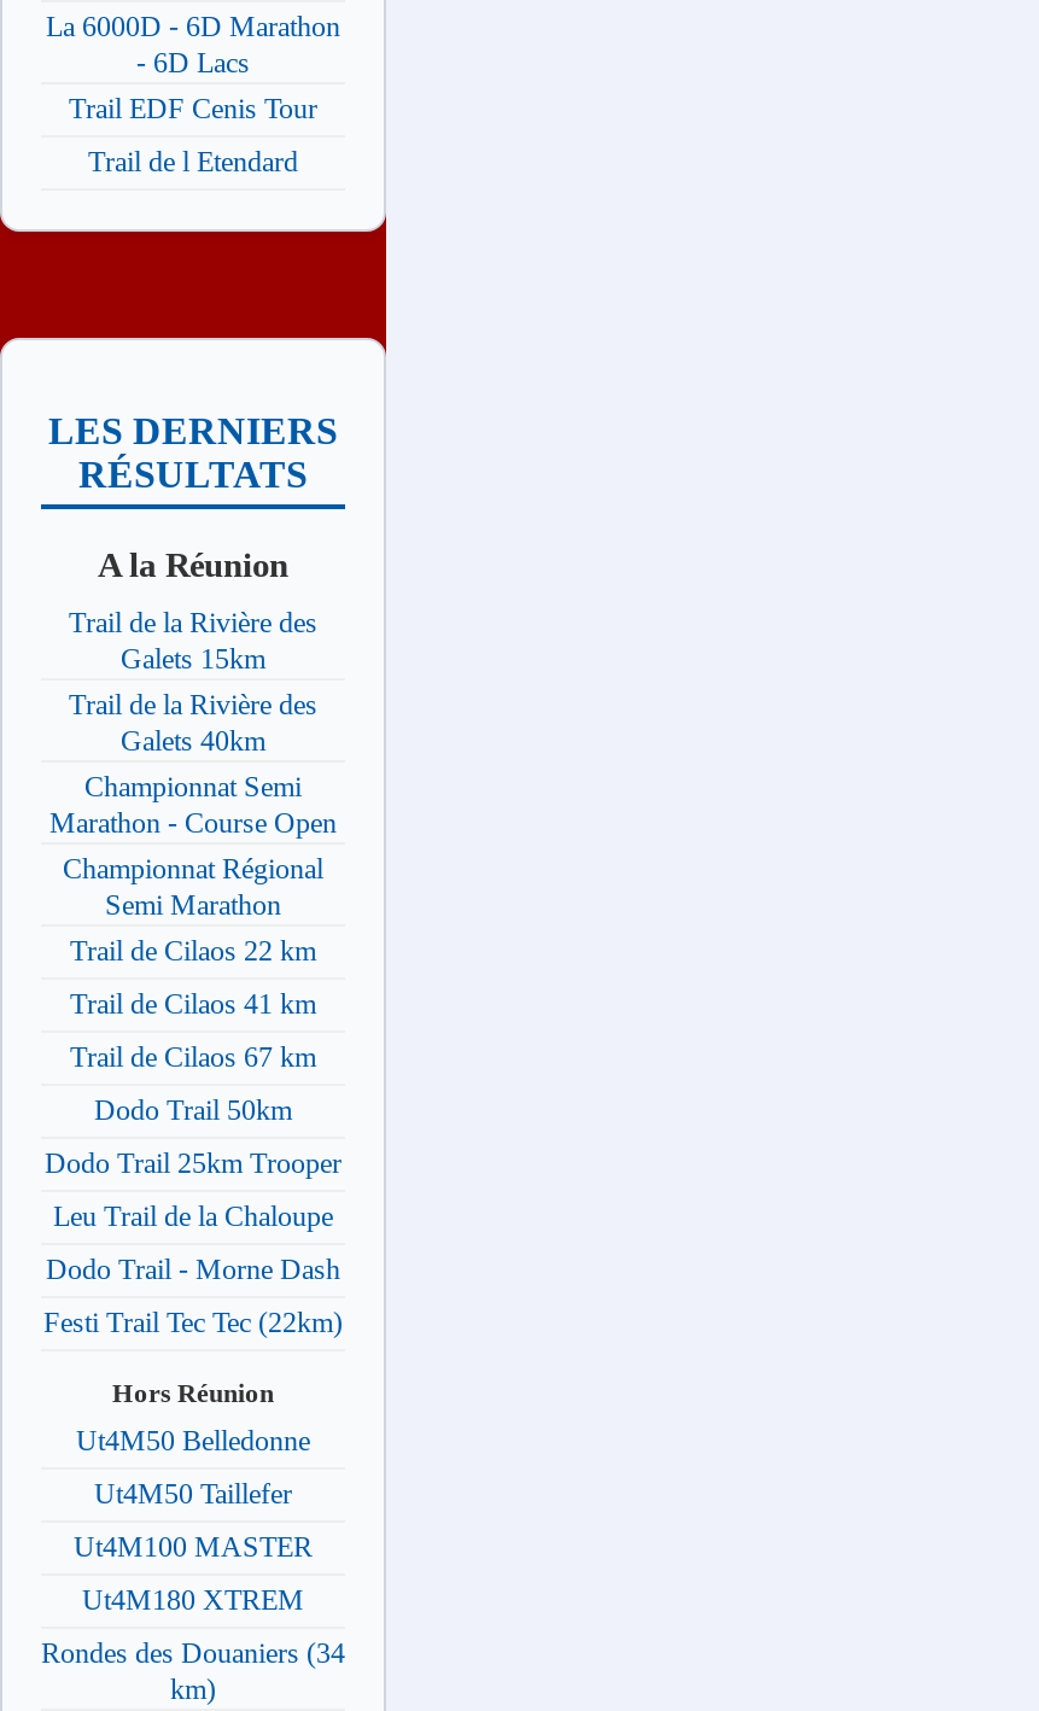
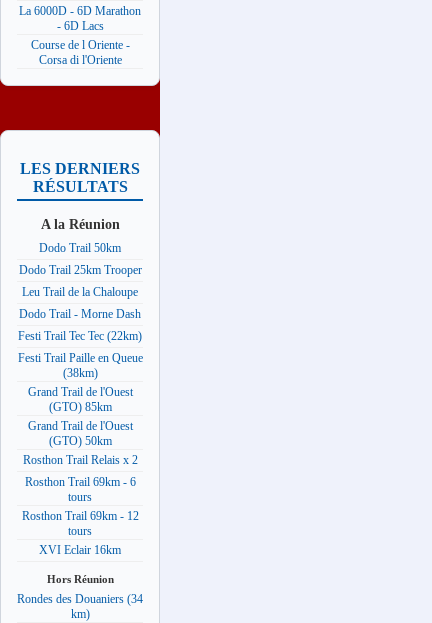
- Trail EDF Cenis Tour
- Trail de l Etendard
+ Course de l Oriente -
+ Corsa di l'Oriente

- Trail de la Rivière des
- Galets 15km
- Trail de la Rivière des
- Galets 40km
- Championnat Semi
- Marathon - Course Open
- Championnat Régional
- Semi Marathon
- Trail de Cilaos 22 km
- Trail de Cilaos 41 km
- Trail de Cilaos 67 km

moved up: Dodo Trail 50km | Dodo Trail 25km Trooper | Leu Trail de la Chaloupe | Dodo Trail - Morne Dash | Festi Trail Tec Tec (22km)

+ Festi Trail Paille en Queue
+ (38km)
+ Grand Trail de l'Ouest
+ (GTO) 85km
+ Grand Trail de l'Ouest
+ (GTO) 50km
+ Rosthon Trail Relais x 2
+ Rosthon Trail 69km - 6
+ tours
+ Rosthon Trail 69km - 12
+ tours
+ XVI Eclair 16km

- Ut4M50 Belledonne
- Ut4M50 Taillefer
- Ut4M100 MASTER
- Ut4M180 XTREM
